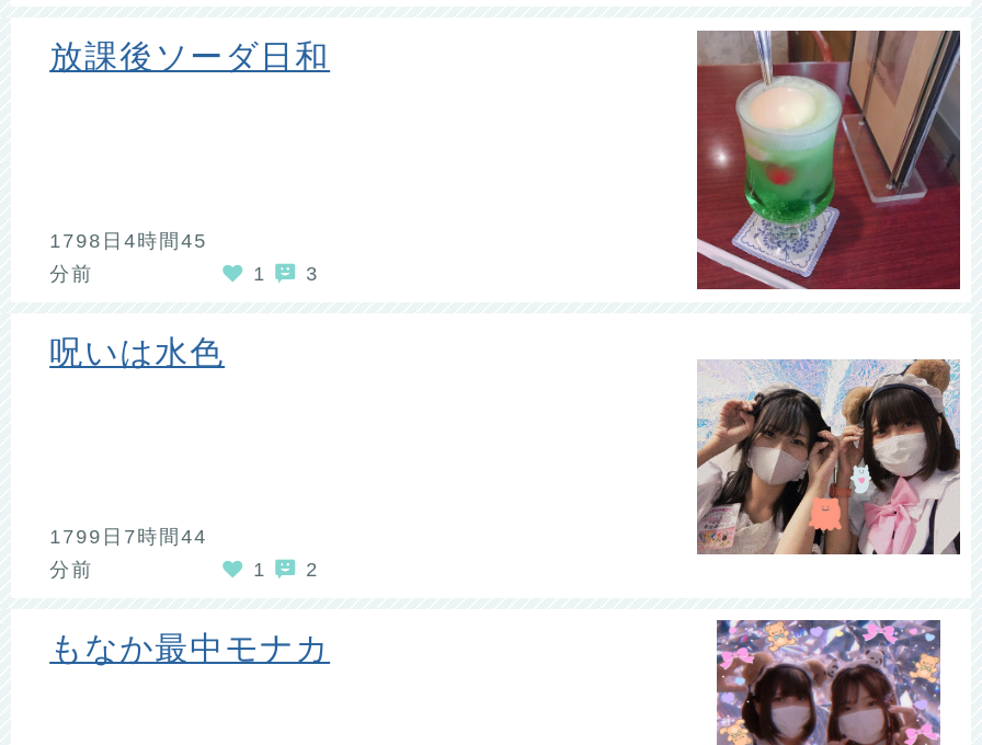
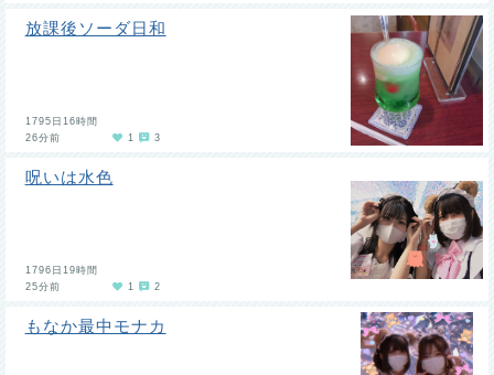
- 1798日4時間45
+ 1795日16時間

- 分前
+ 26分前

- 1799日7時間44
+ 1796日19時間

- 分前
+ 25分前
